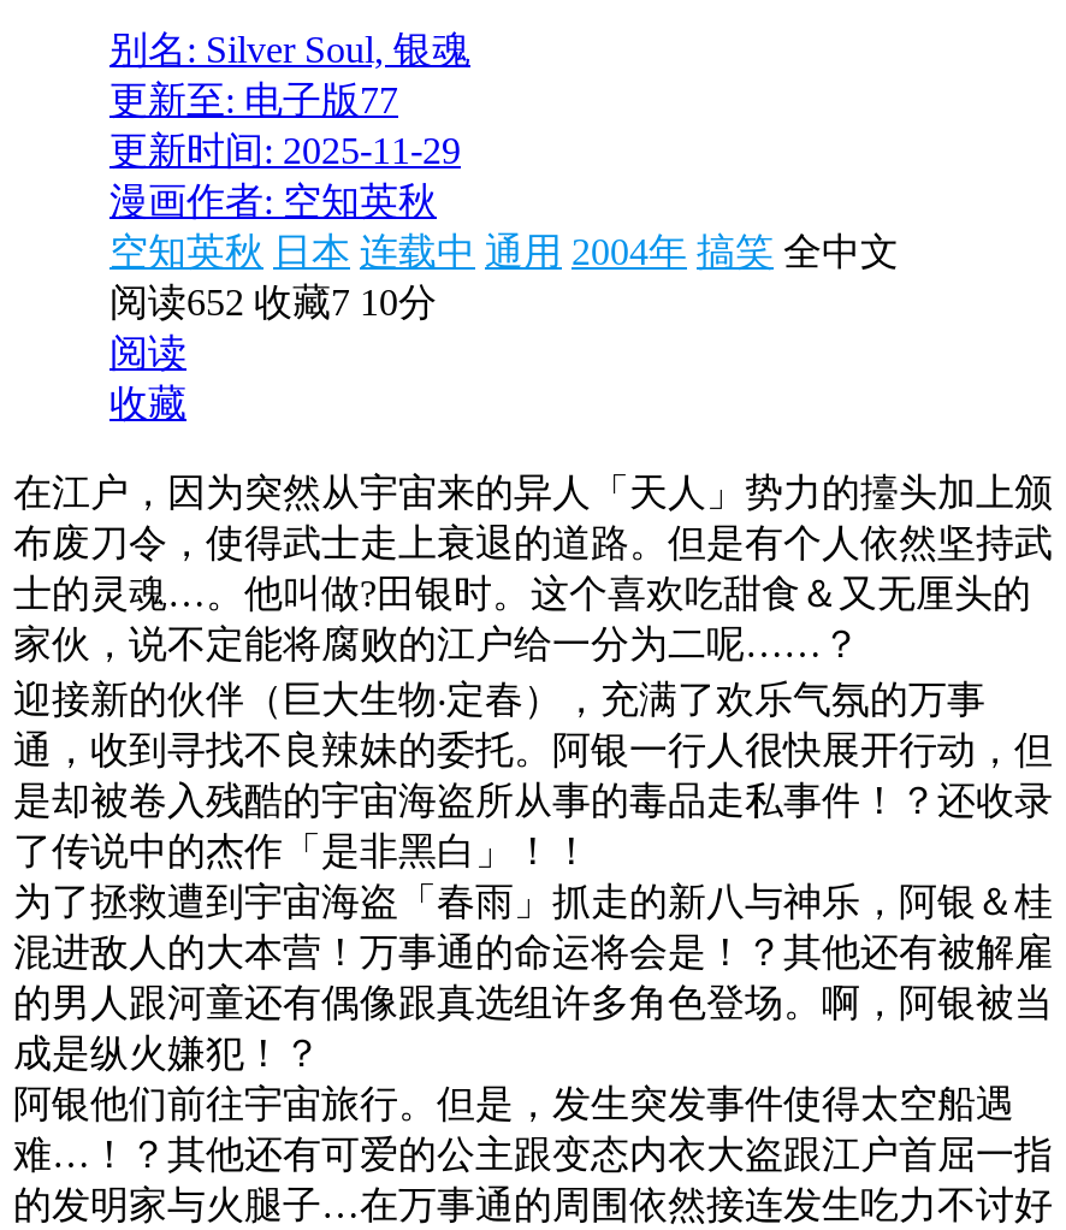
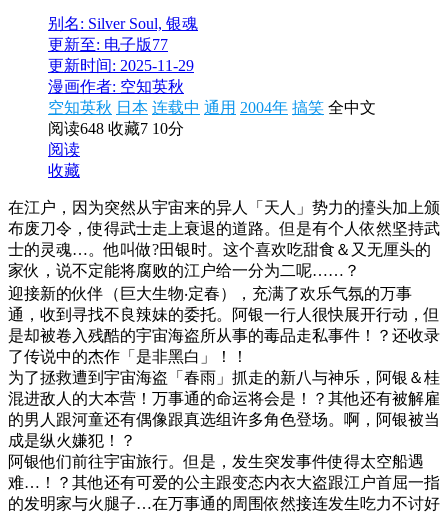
- 阅读652 收藏7 10分
+ 阅读648 收藏7 10分
